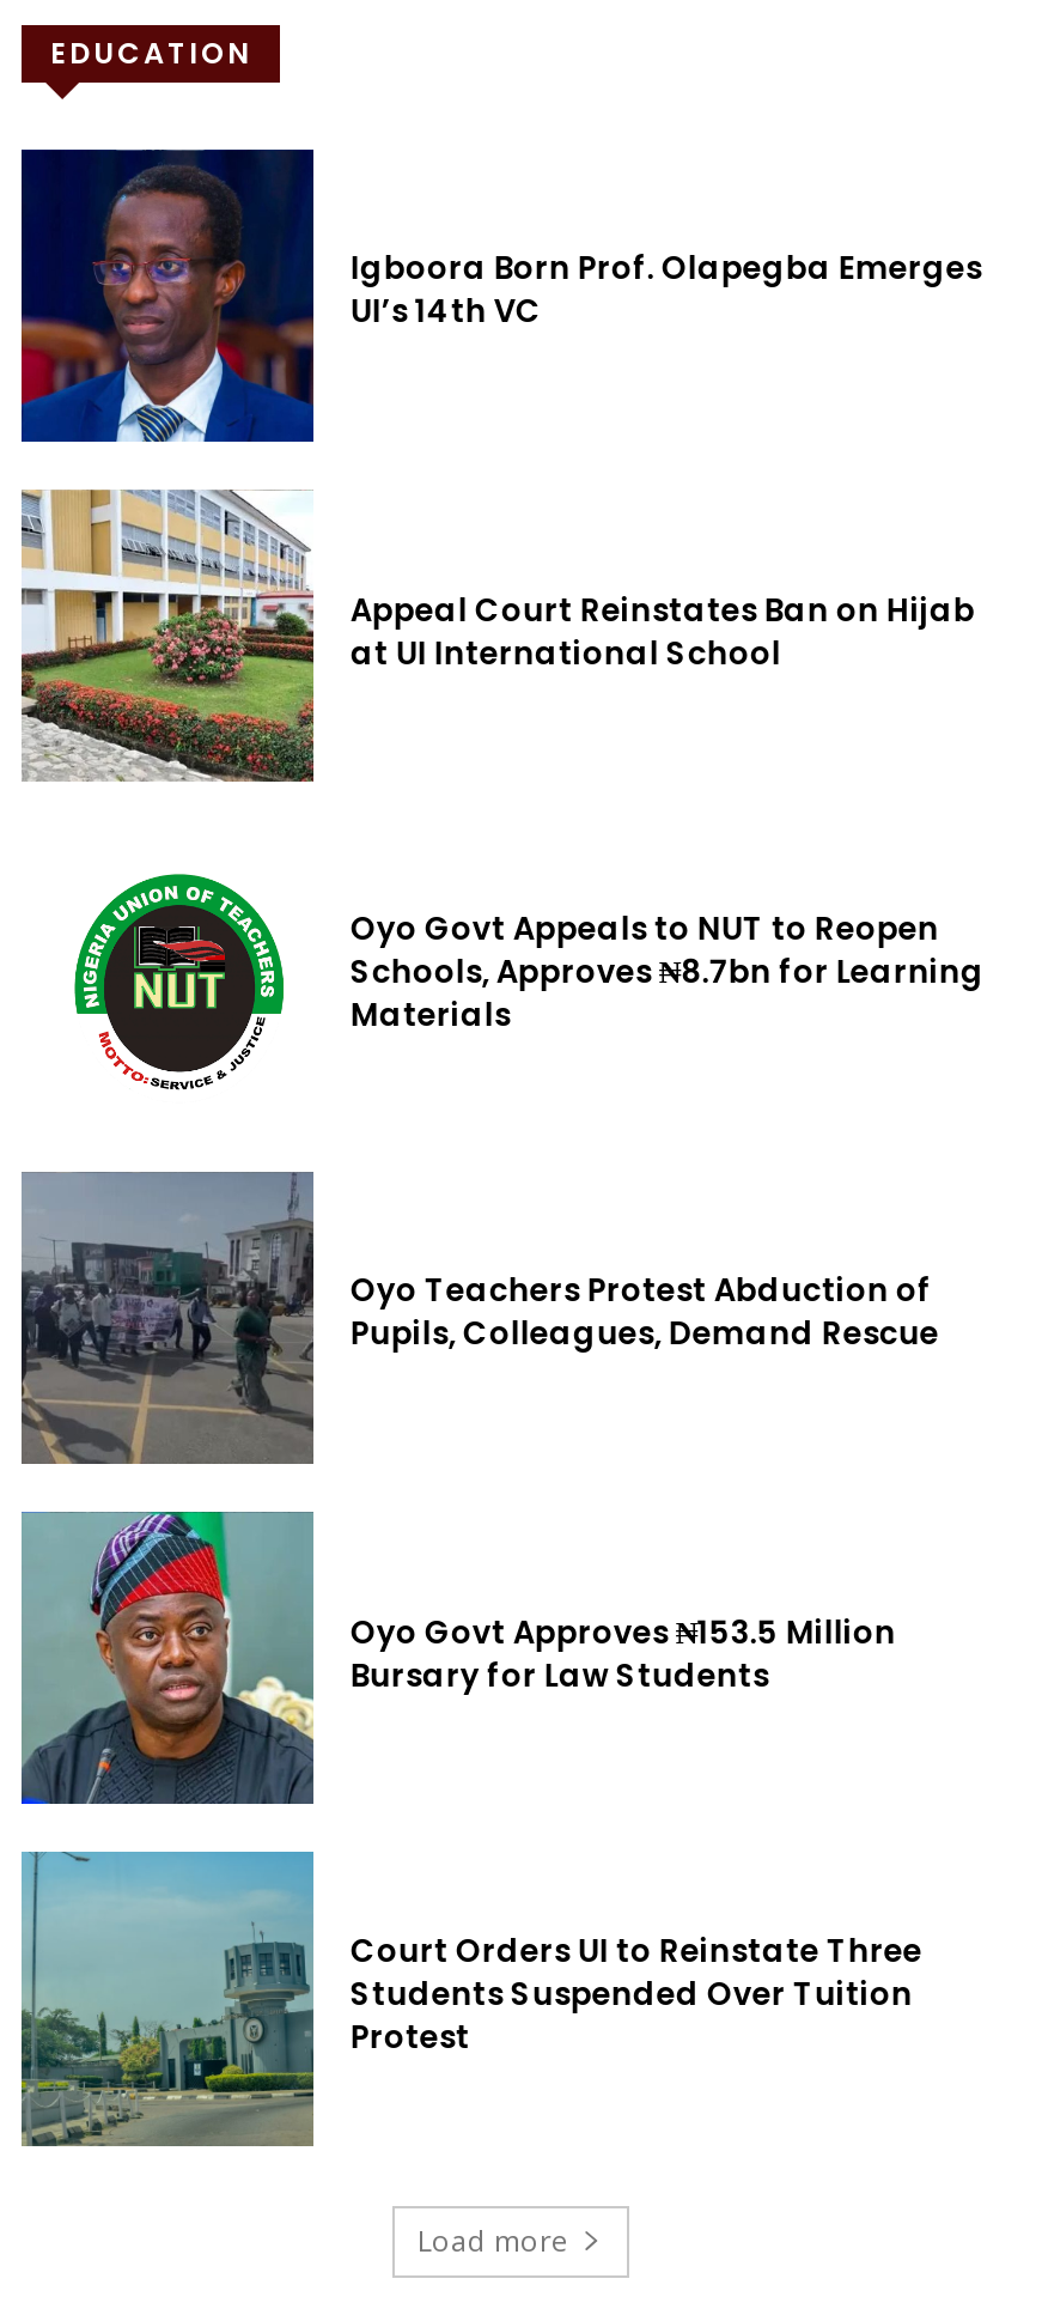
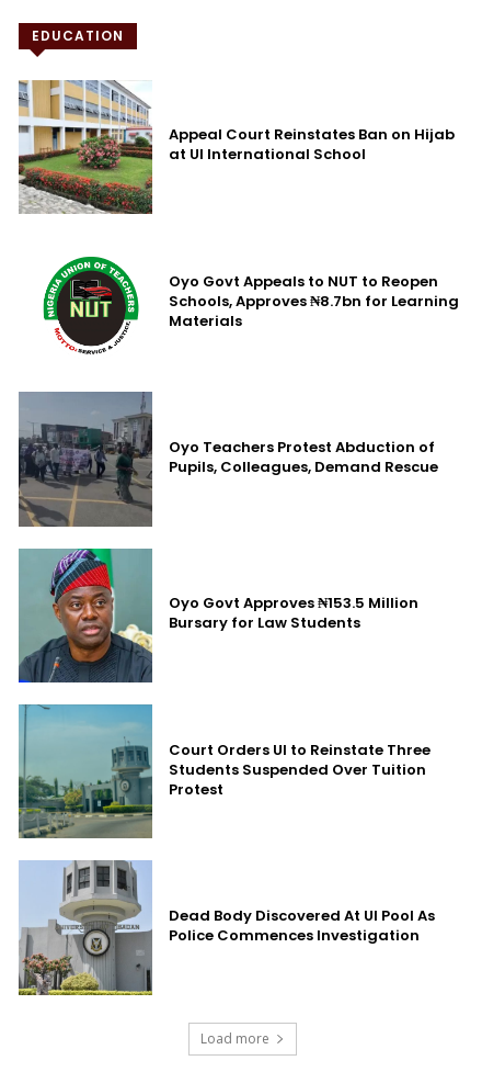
- [image]
- Igboora Born Prof. Olapegba Emerges
- UI’s 14th VC

moved up: [image] | Appeal Court Reinstates Ban on Hijab | at UI International School | ... | Students Suspended Over Tuition | Protest

+ [image]
+ Dead Body Discovered At UI Pool As
+ Police Commences Investigation
